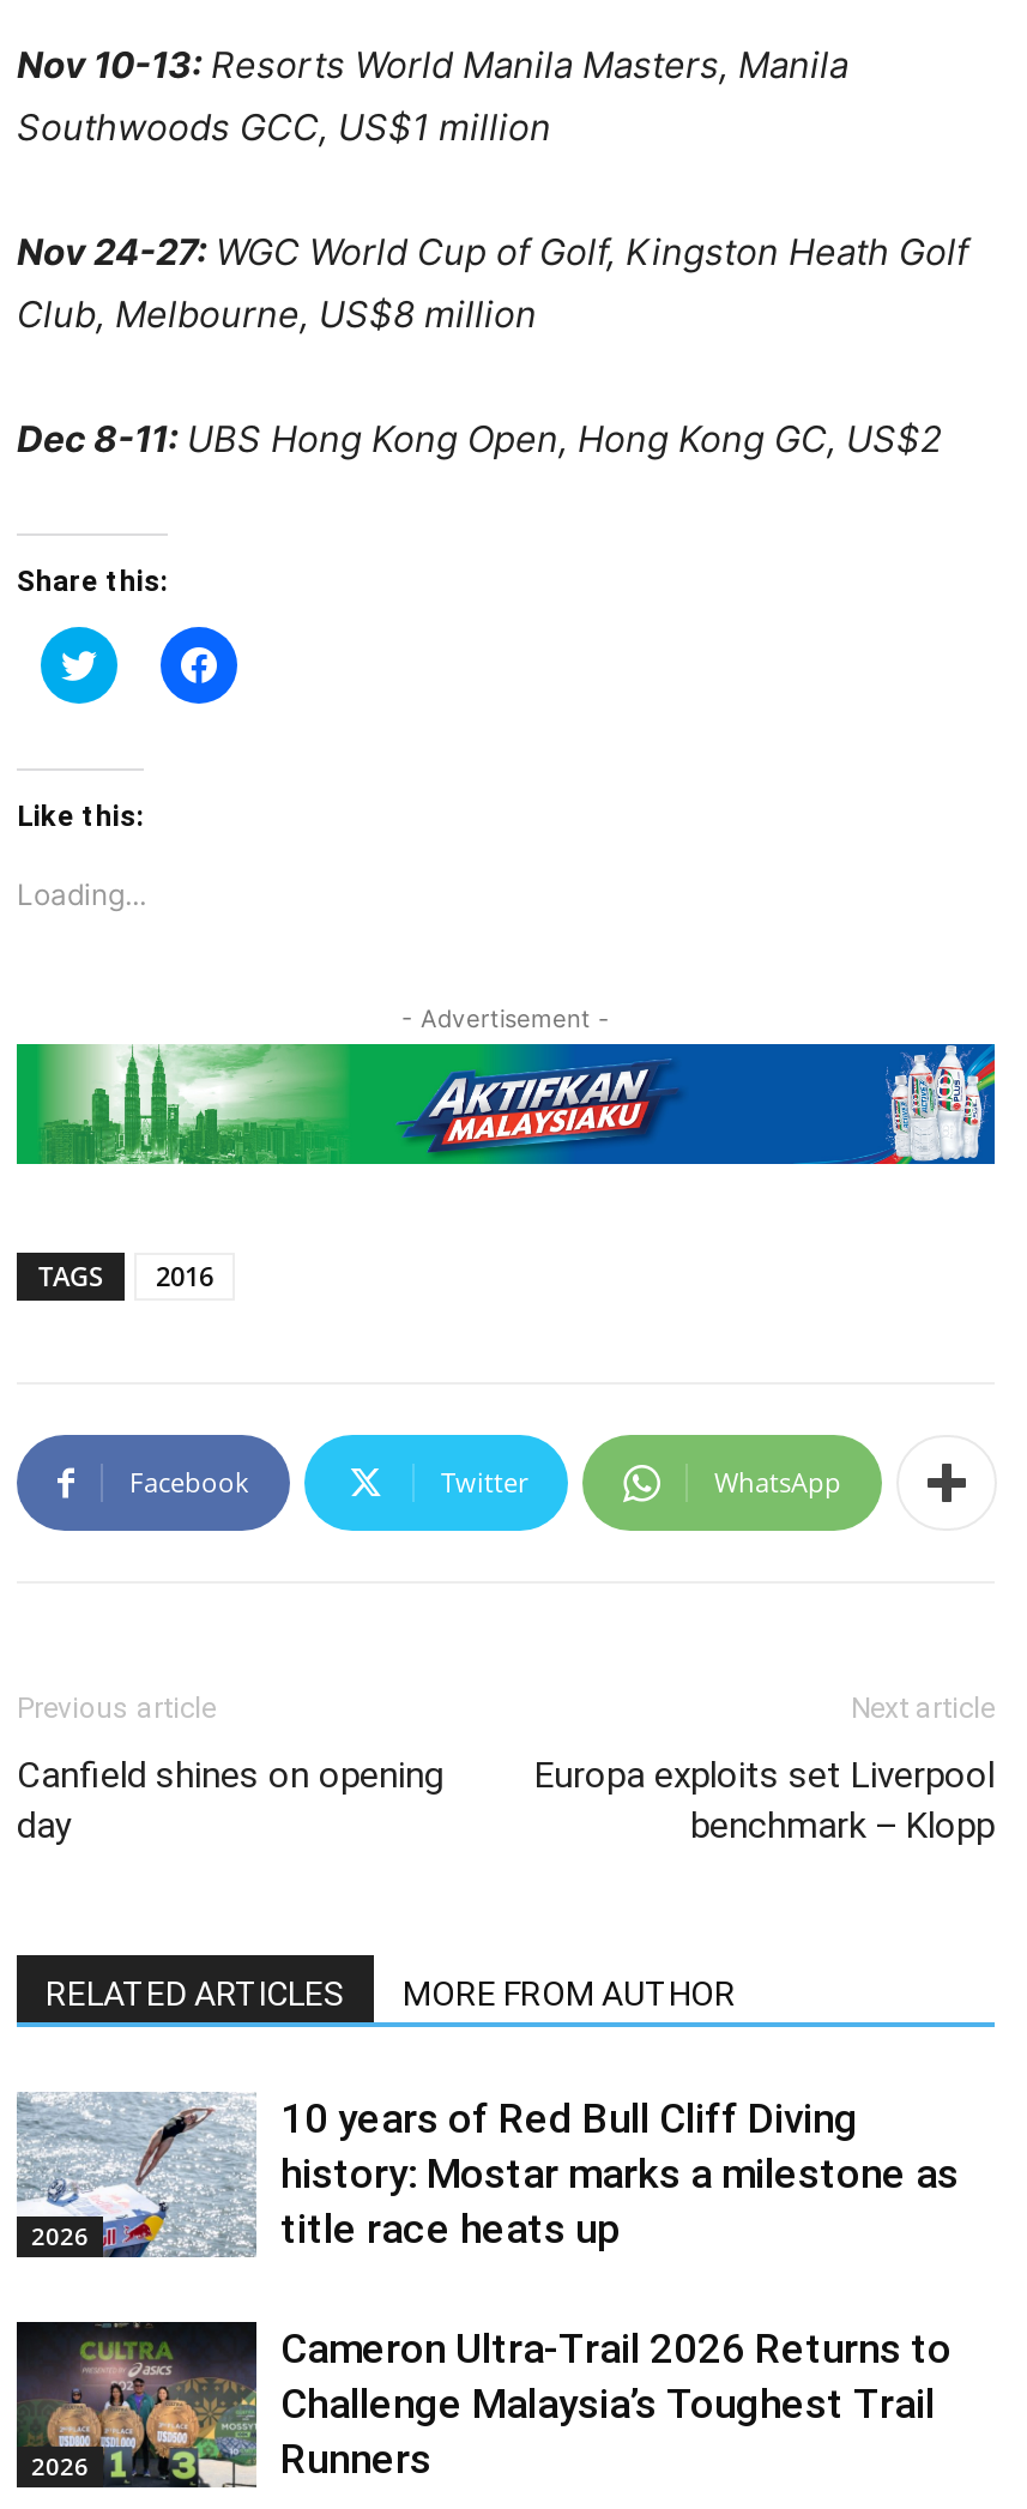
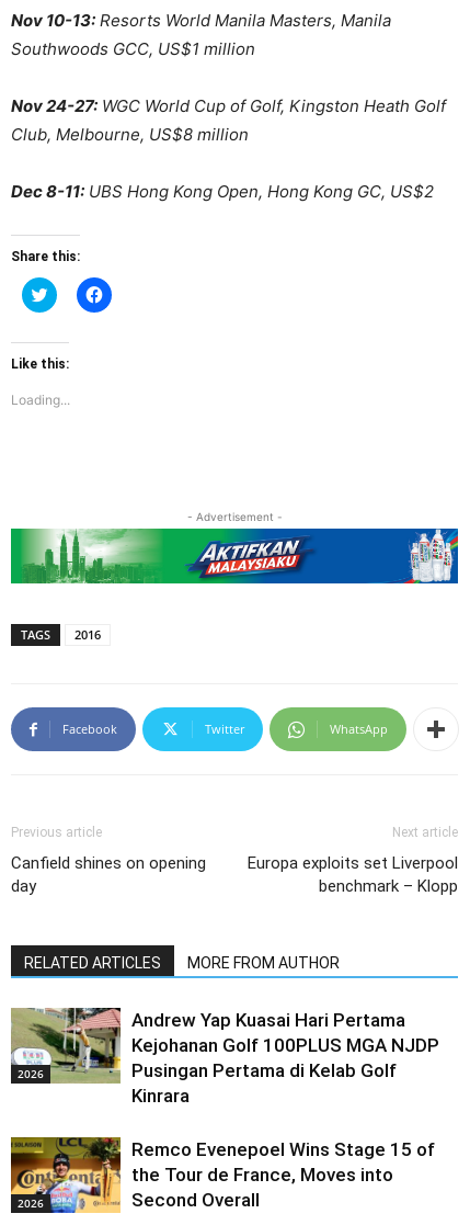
- [image]
- 10 years of Red Bull Cliff Diving
- history: Mostar marks a milestone as
- title race heats up
+ [image]
+ Andrew Yap Kuasai Hari Pertama
+ Kejohanan Golf 100PLUS MGA NJDP
+ Pusingan Pertama di Kelab Golf
+ Kinrara

- [image]
- Cameron Ultra-Trail 2026 Returns to
- Challenge Malaysia’s Toughest Trail
- Runners
+ [image]
+ Remco Evenepoel Wins Stage 15 of
+ the Tour de France, Moves into
+ Second Overall
